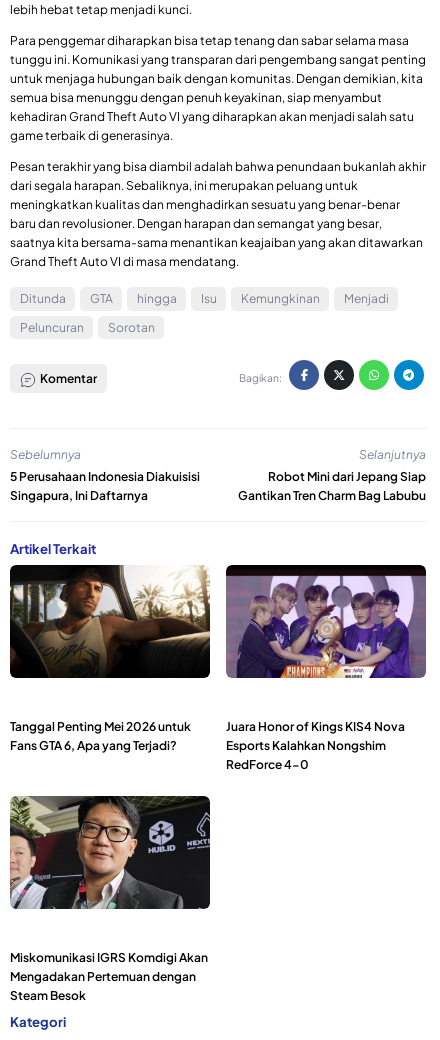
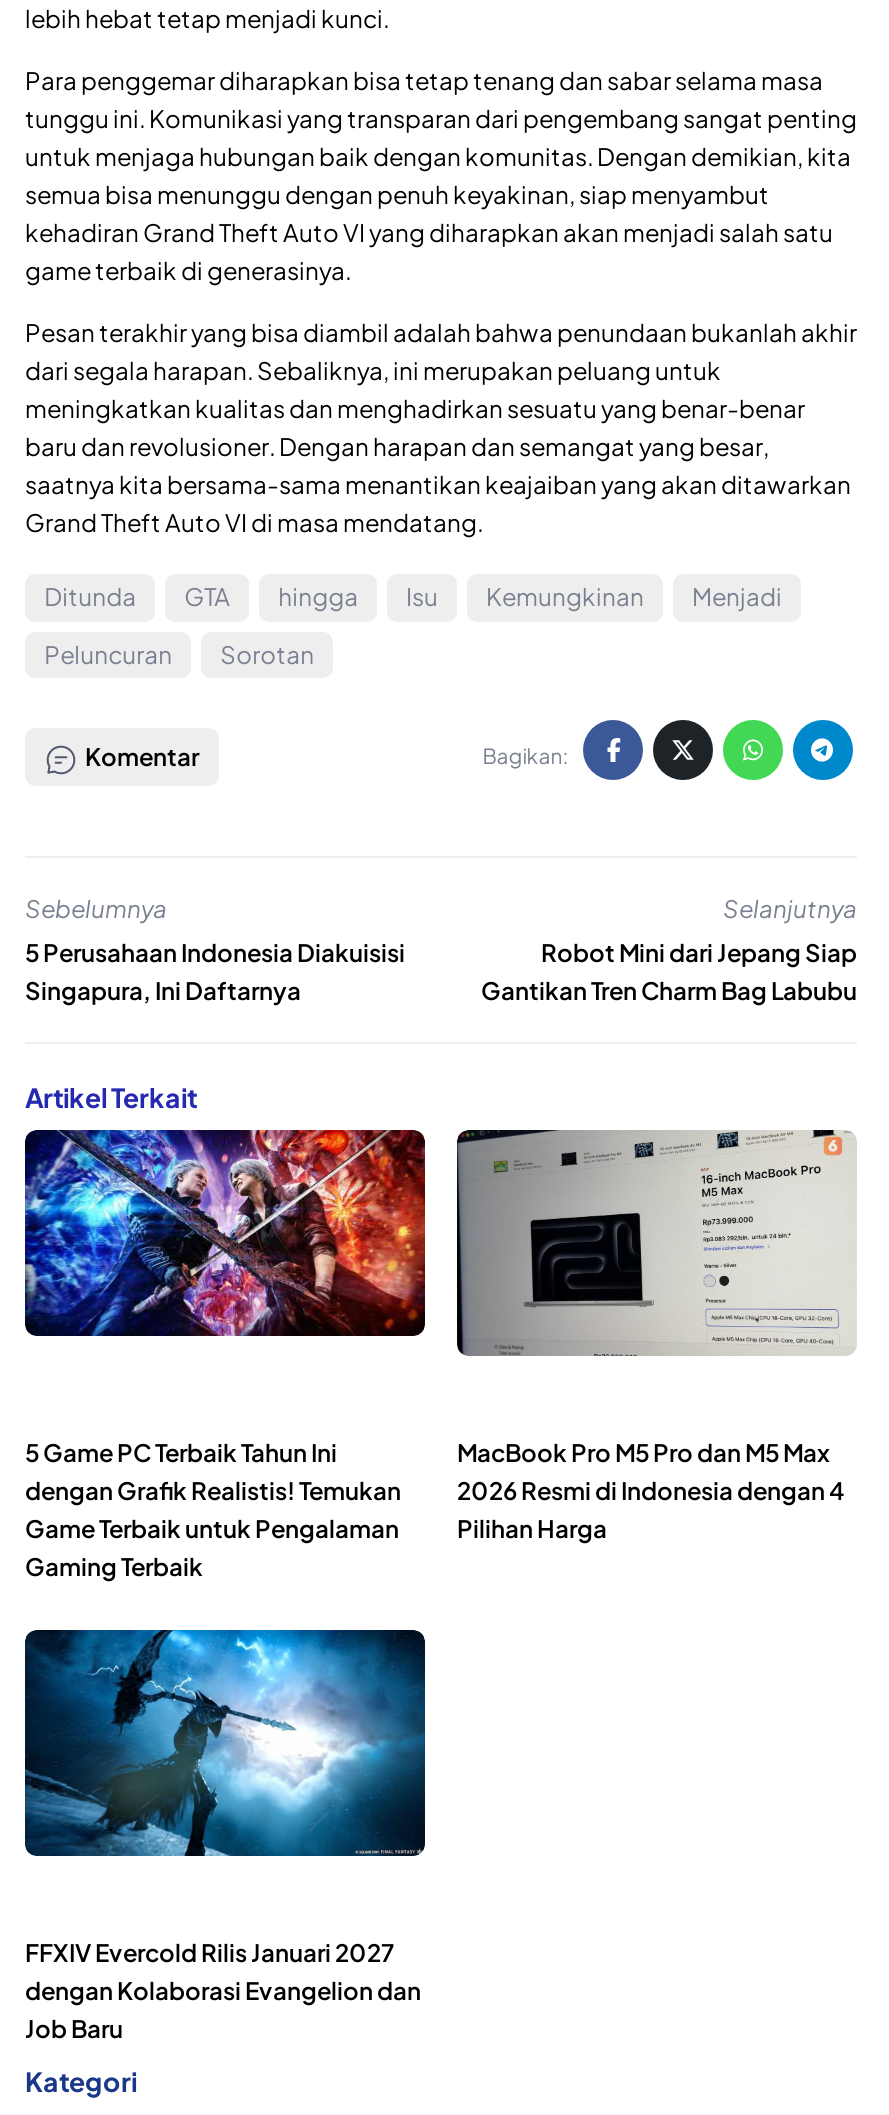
- [image]
+ [image]

- [image]
+ [image]

- Tanggal Penting Mei 2026 untuk
- Fans GTA 6, Apa yang Terjadi?
+ 5 Game PC Terbaik Tahun Ini
+ dengan Grafik Realistis! Temukan
+ Game Terbaik untuk Pengalaman
+ Gaming Terbaik

- Juara Honor of Kings KIS4 Nova
- Esports Kalahkan Nongshim
- RedForce 4-0
+ MacBook Pro M5 Pro dan M5 Max
+ 2026 Resmi di Indonesia dengan 4
+ Pilihan Harga

- [image]
+ [image]

- Miskomunikasi IGRS Komdigi Akan
- Mengadakan Pertemuan dengan
- Steam Besok
+ FFXIV Evercold Rilis Januari 2027
+ dengan Kolaborasi Evangelion dan
+ Job Baru
